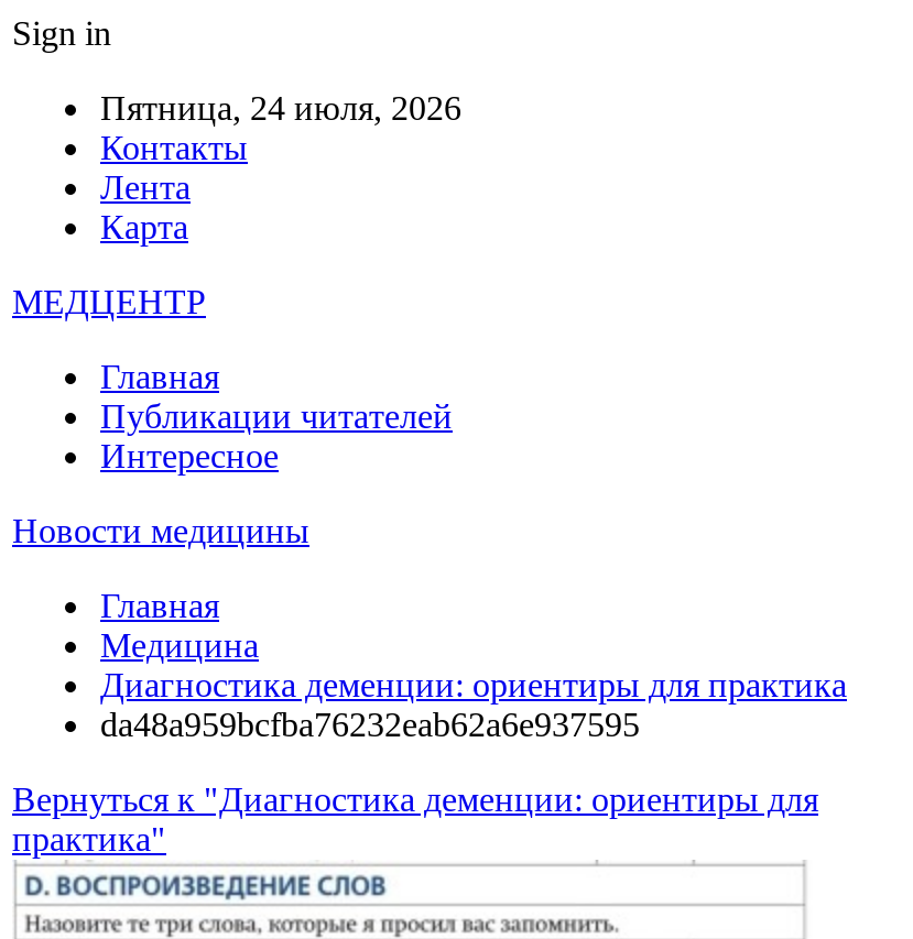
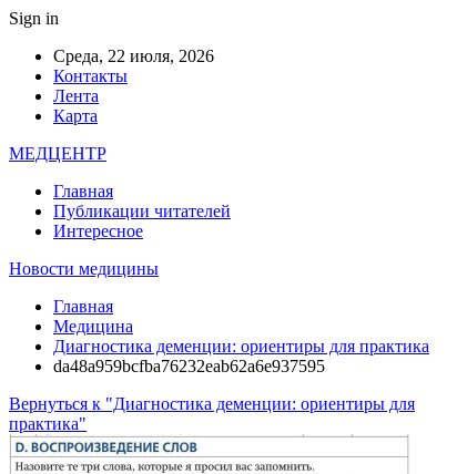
- Пятница, 24 июля, 2026
+ Среда, 22 июля, 2026
